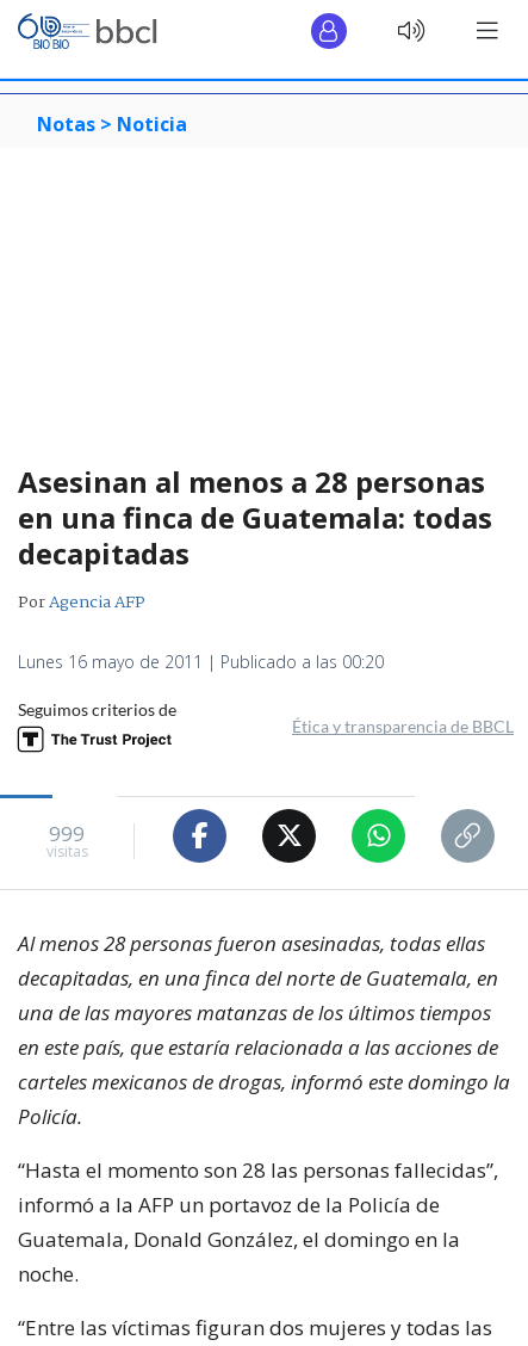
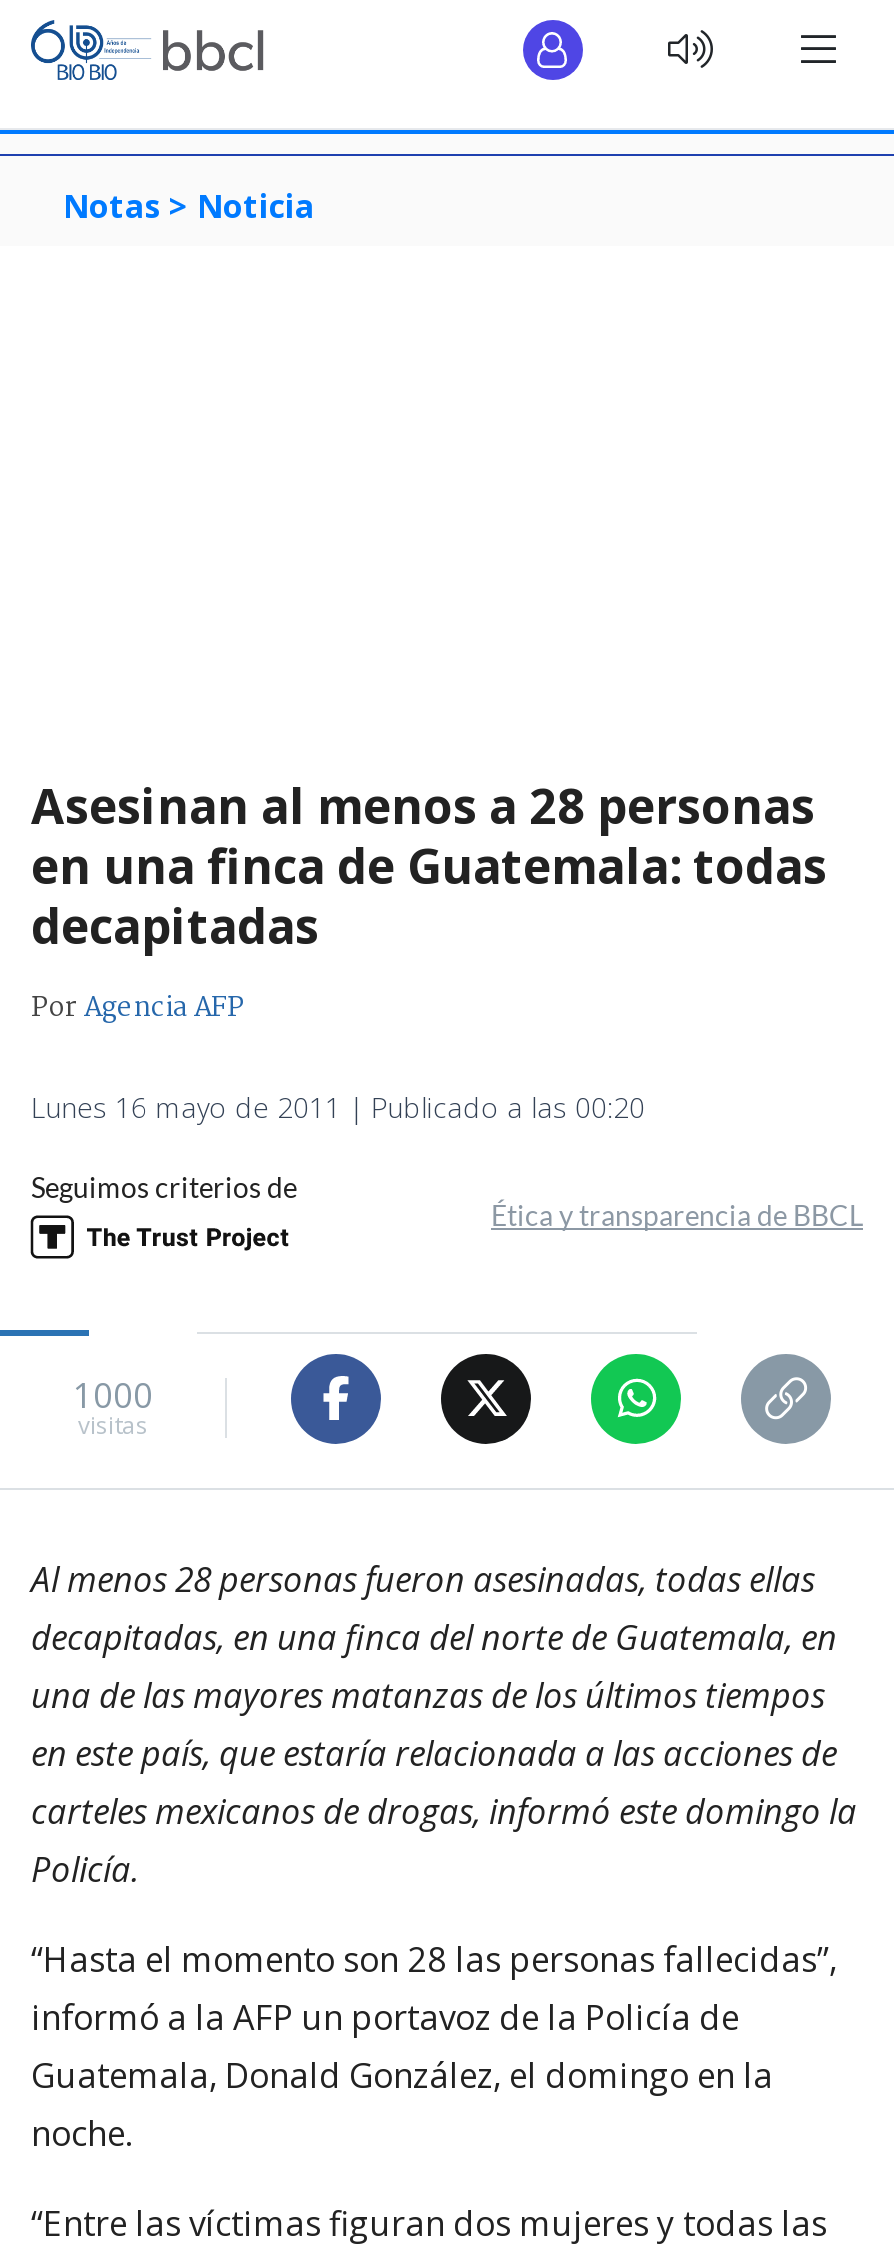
- 999
+ 1000
